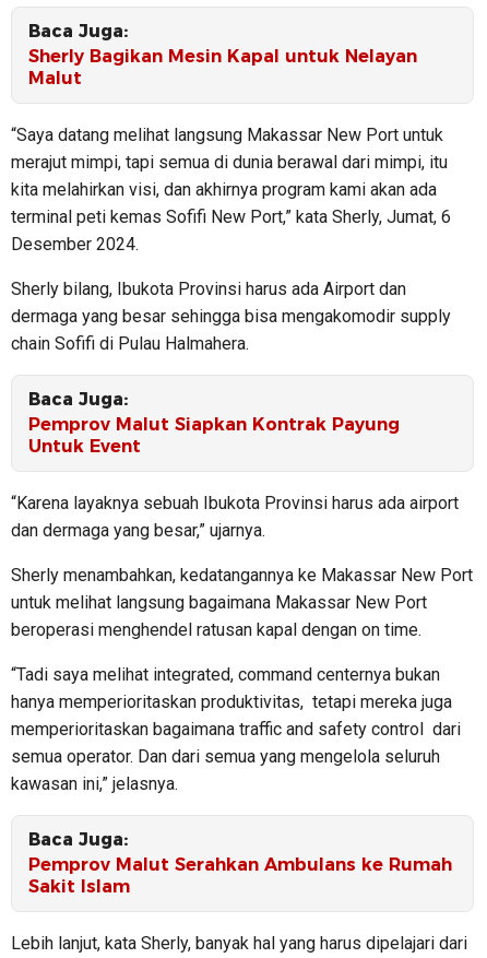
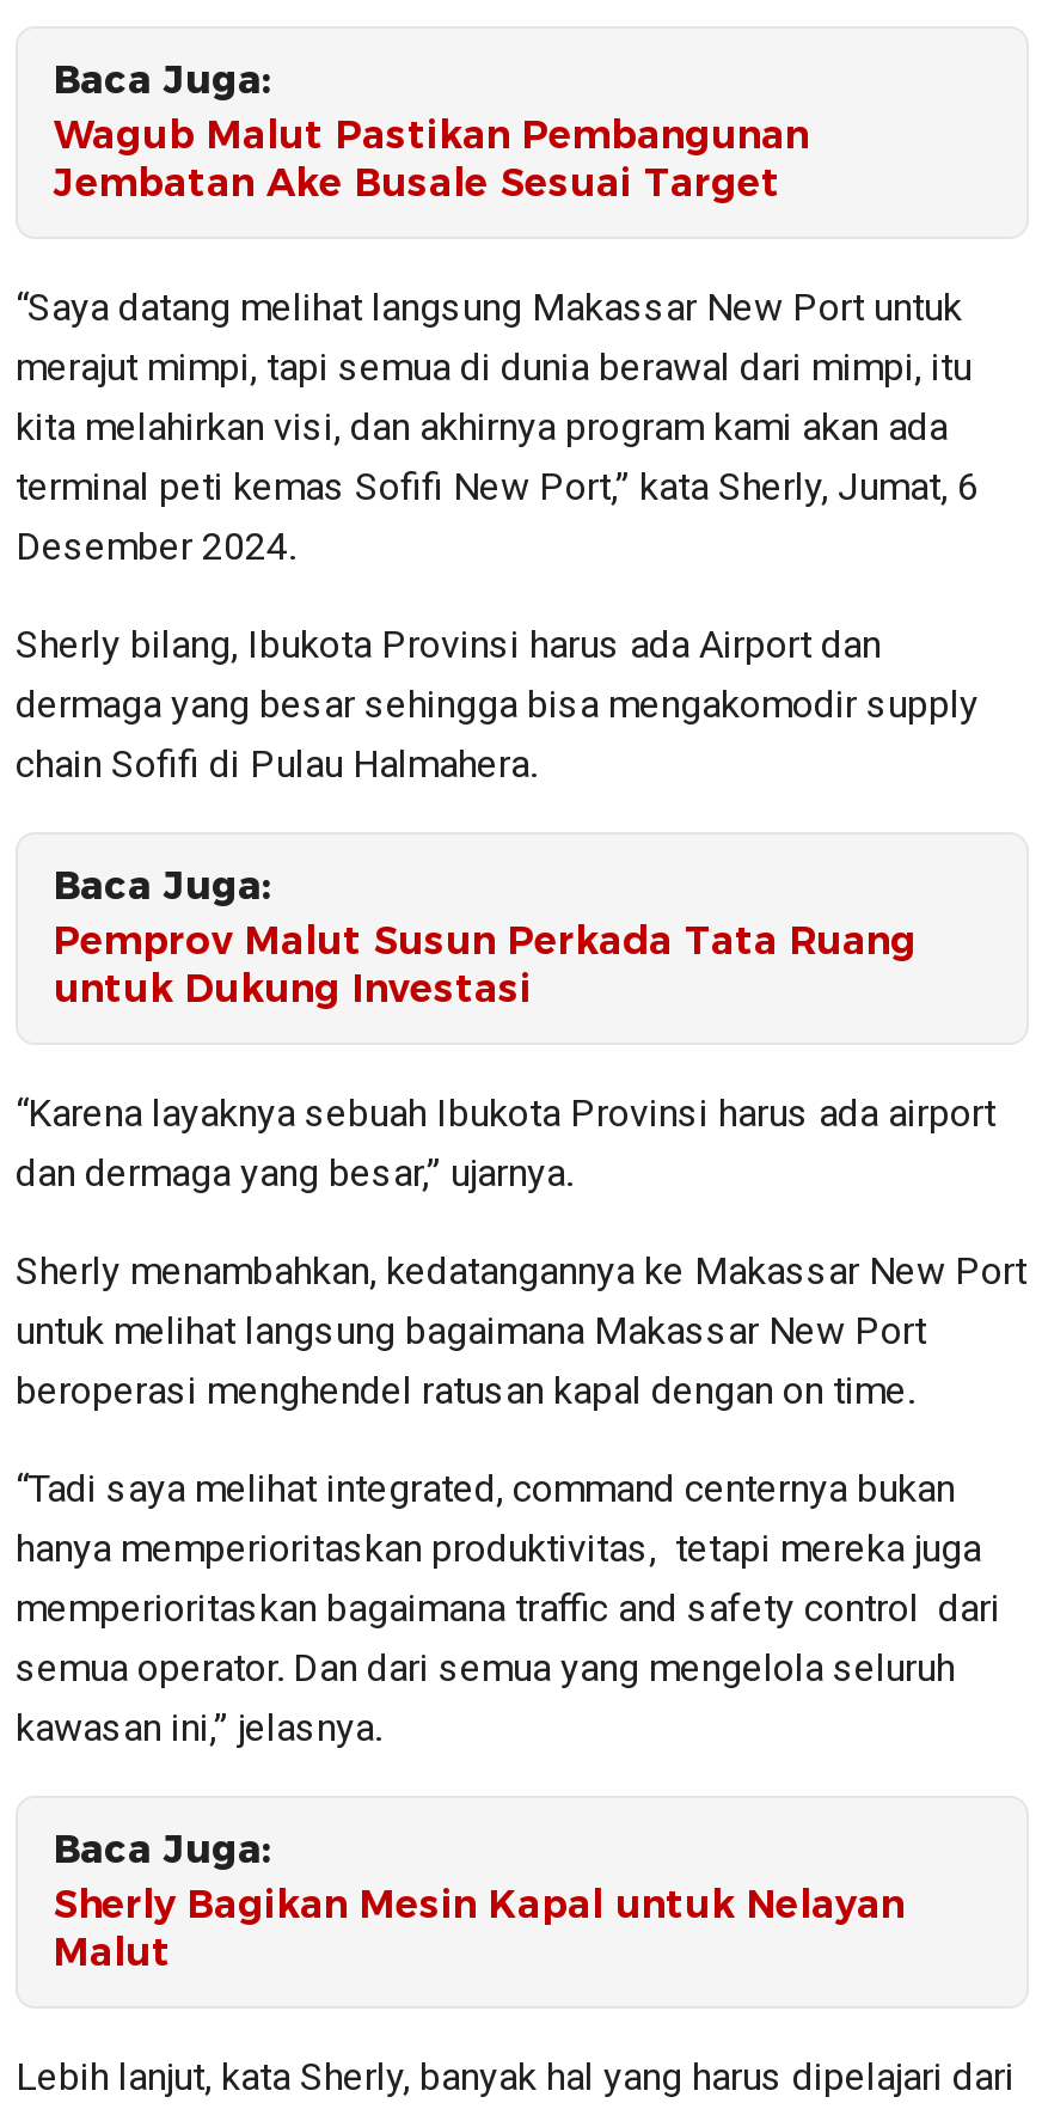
moved down: Sherly Bagikan Mesin Kapal untuk Nelayan | Malut

+ Wagub Malut Pastikan Pembangunan
+ Jembatan Ake Busale Sesuai Target

- Pemprov Malut Siapkan Kontrak Payung
- Untuk Event
+ Pemprov Malut Susun Perkada Tata Ruang
+ untuk Dukung Investasi

- Pemprov Malut Serahkan Ambulans ke Rumah
- Sakit Islam
